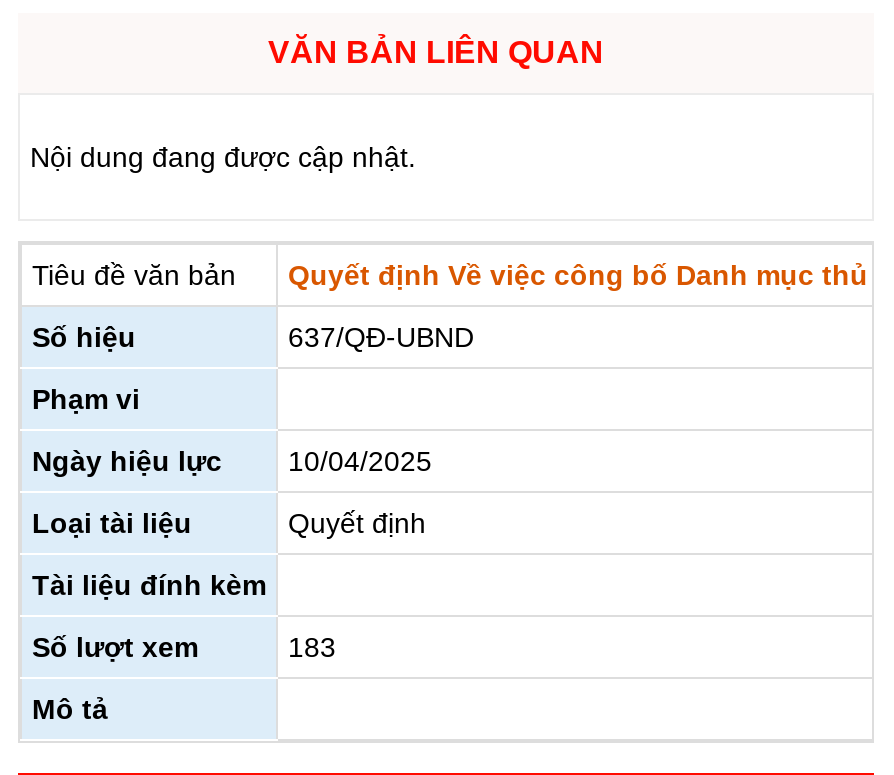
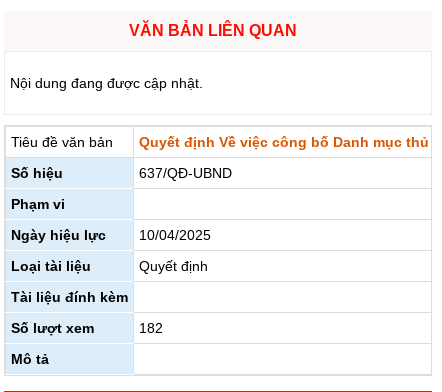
- 183
+ 182
